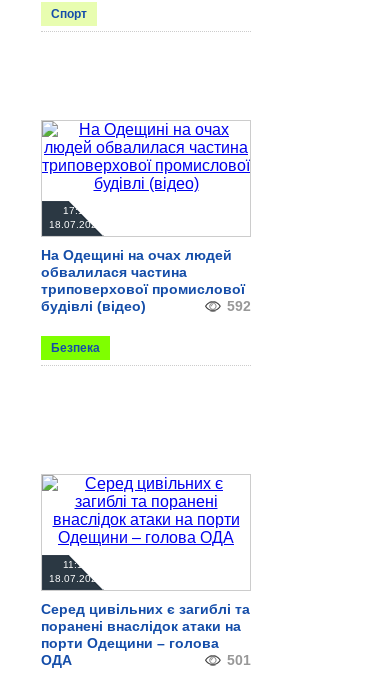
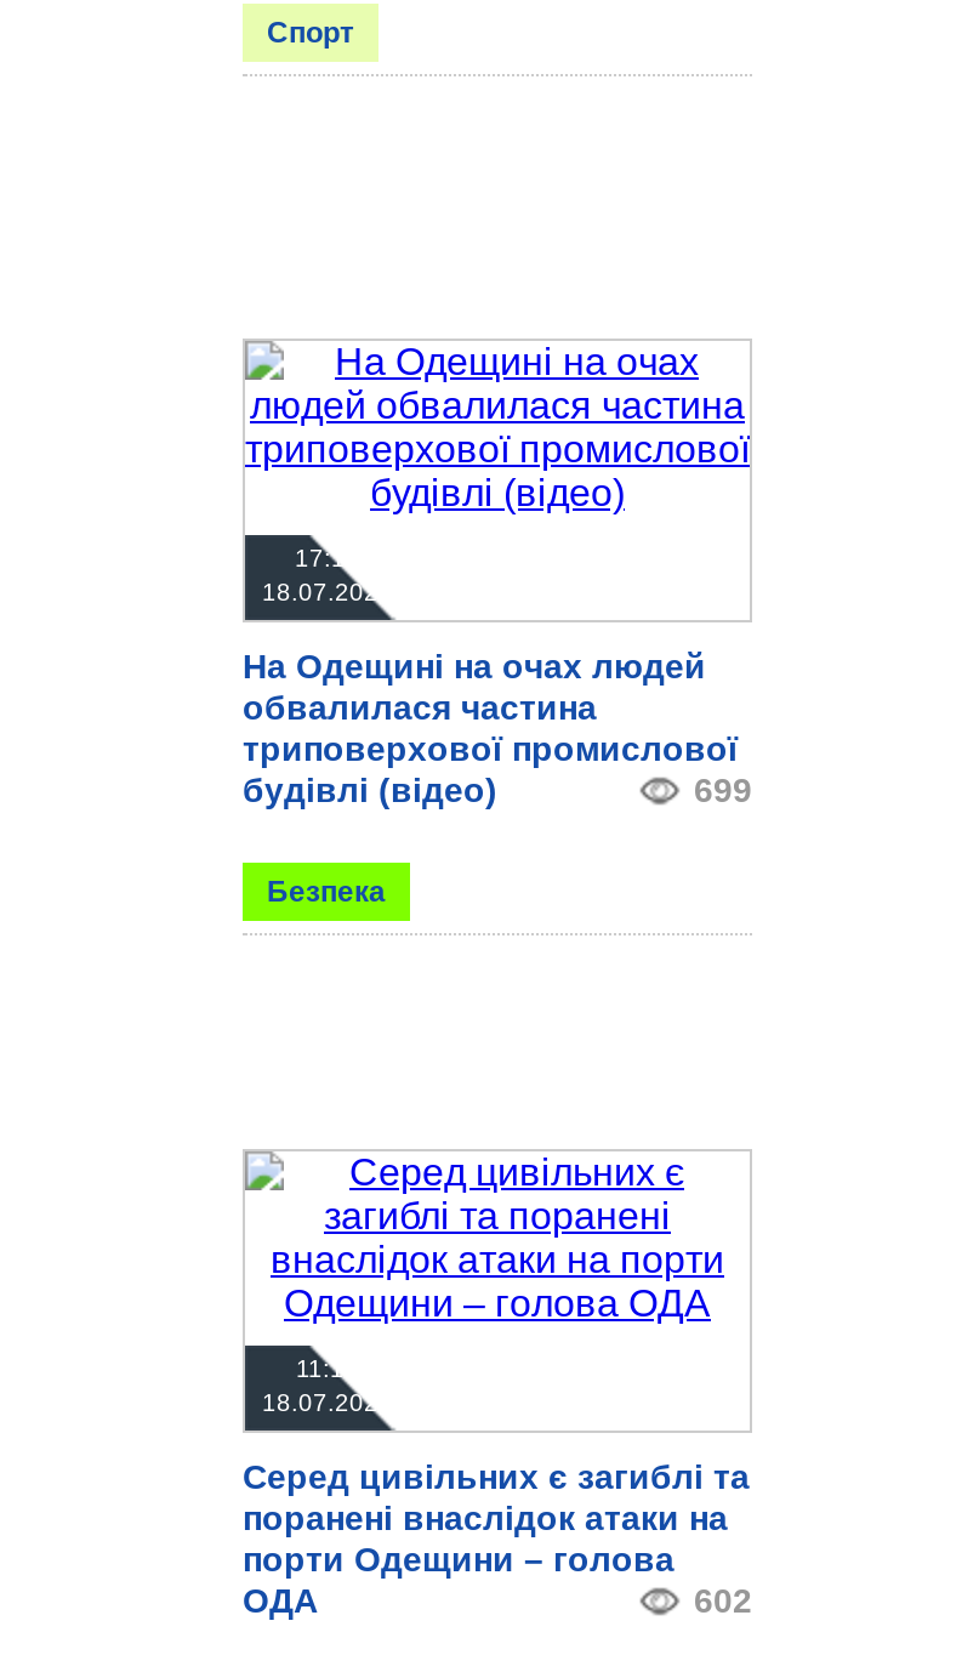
moved down: На Одещині на очах людей | обвалилася частина | триповерхової промислової | будівлі (відео) | Безпека

- 592
+ 699

- 501
+ 602
